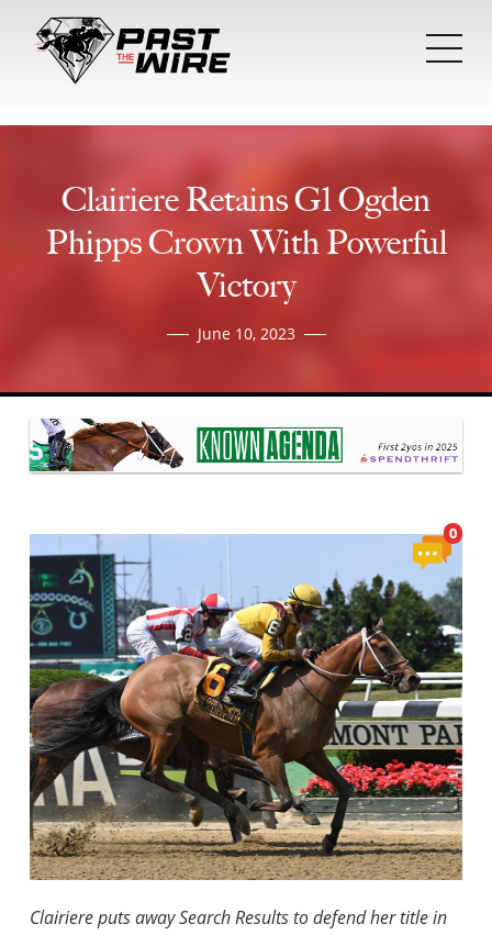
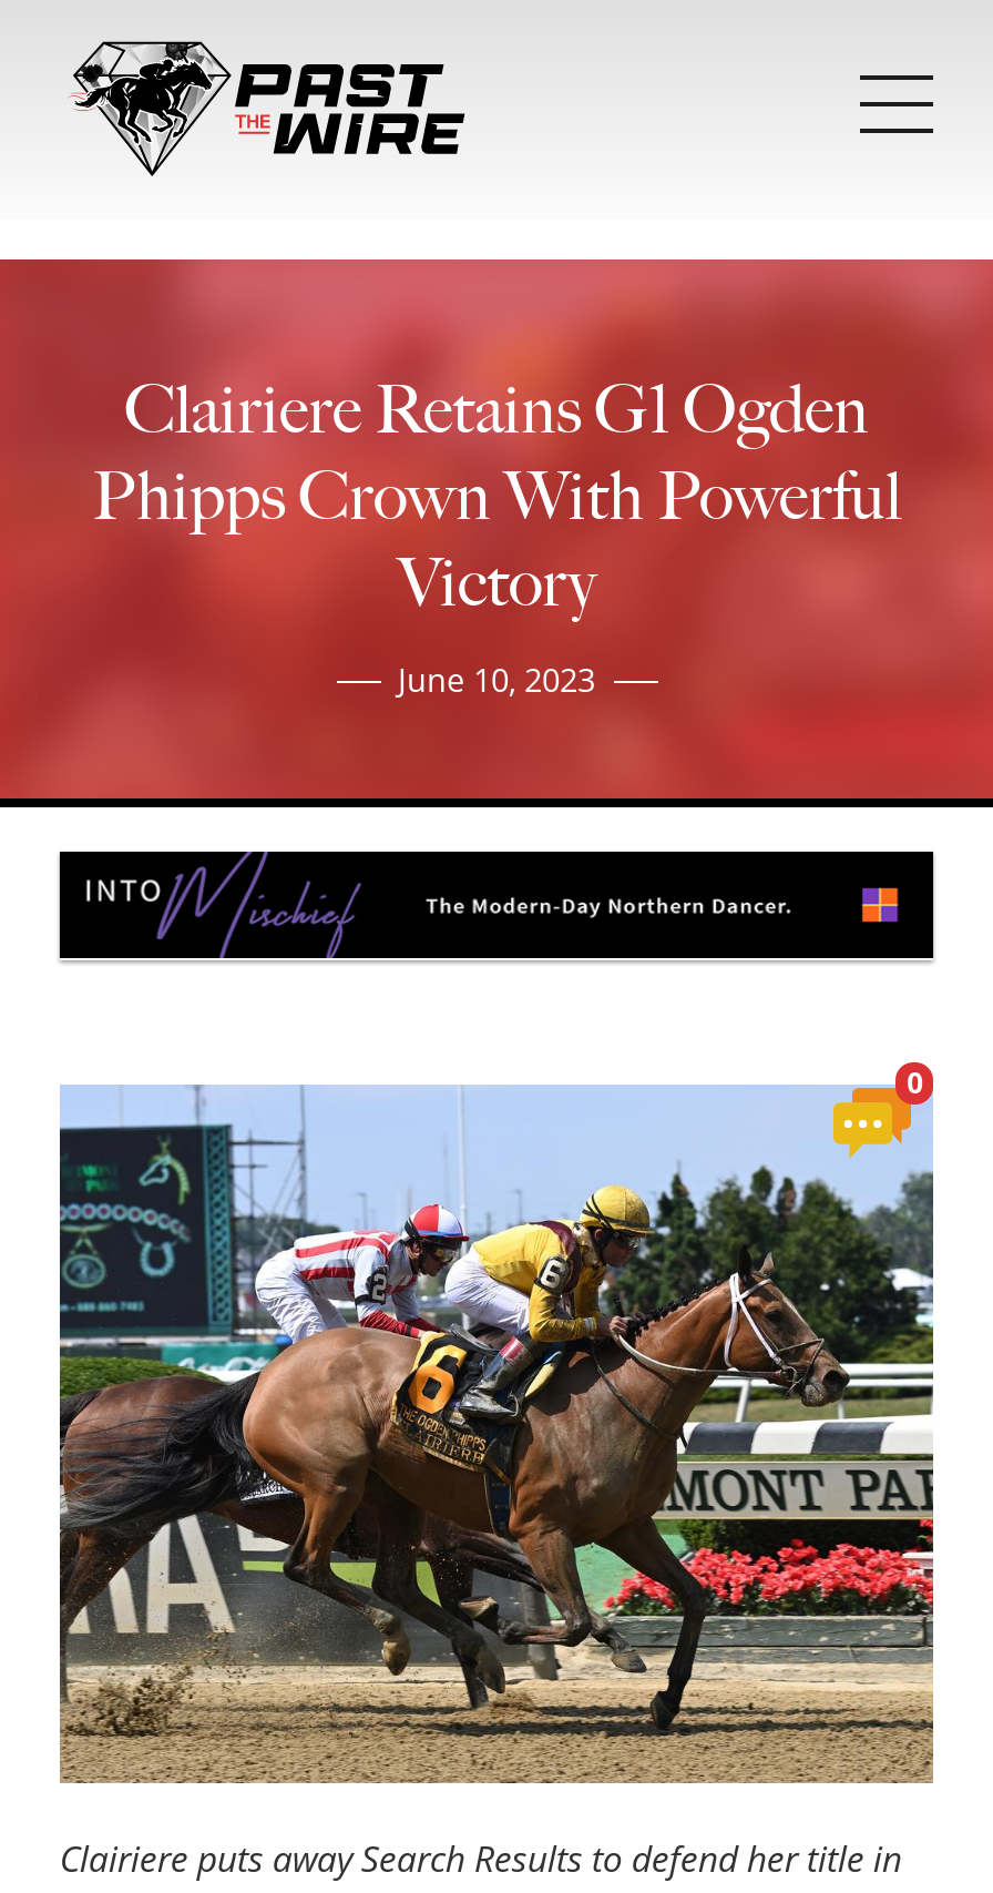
- [image]
+ [image]
